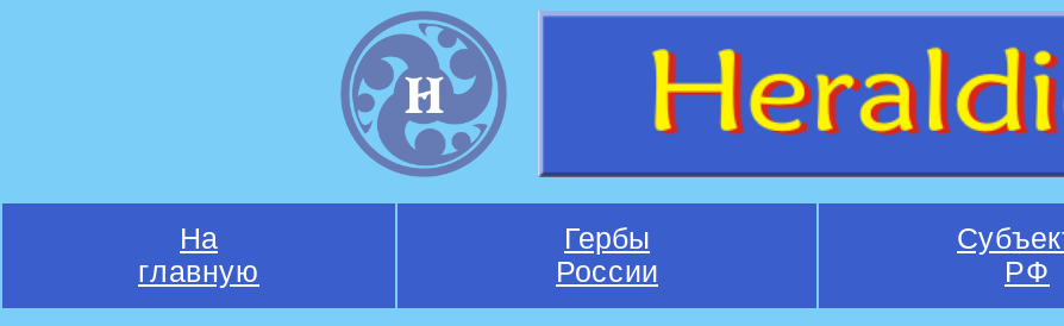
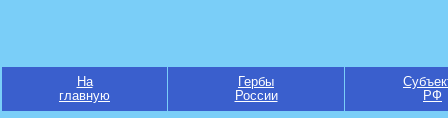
- [image]

- [image]
